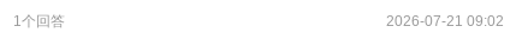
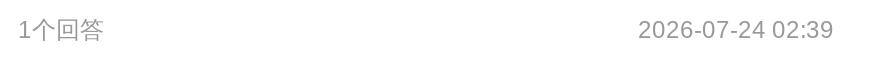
- 2026-07-21 09:02
+ 2026-07-24 02:39
